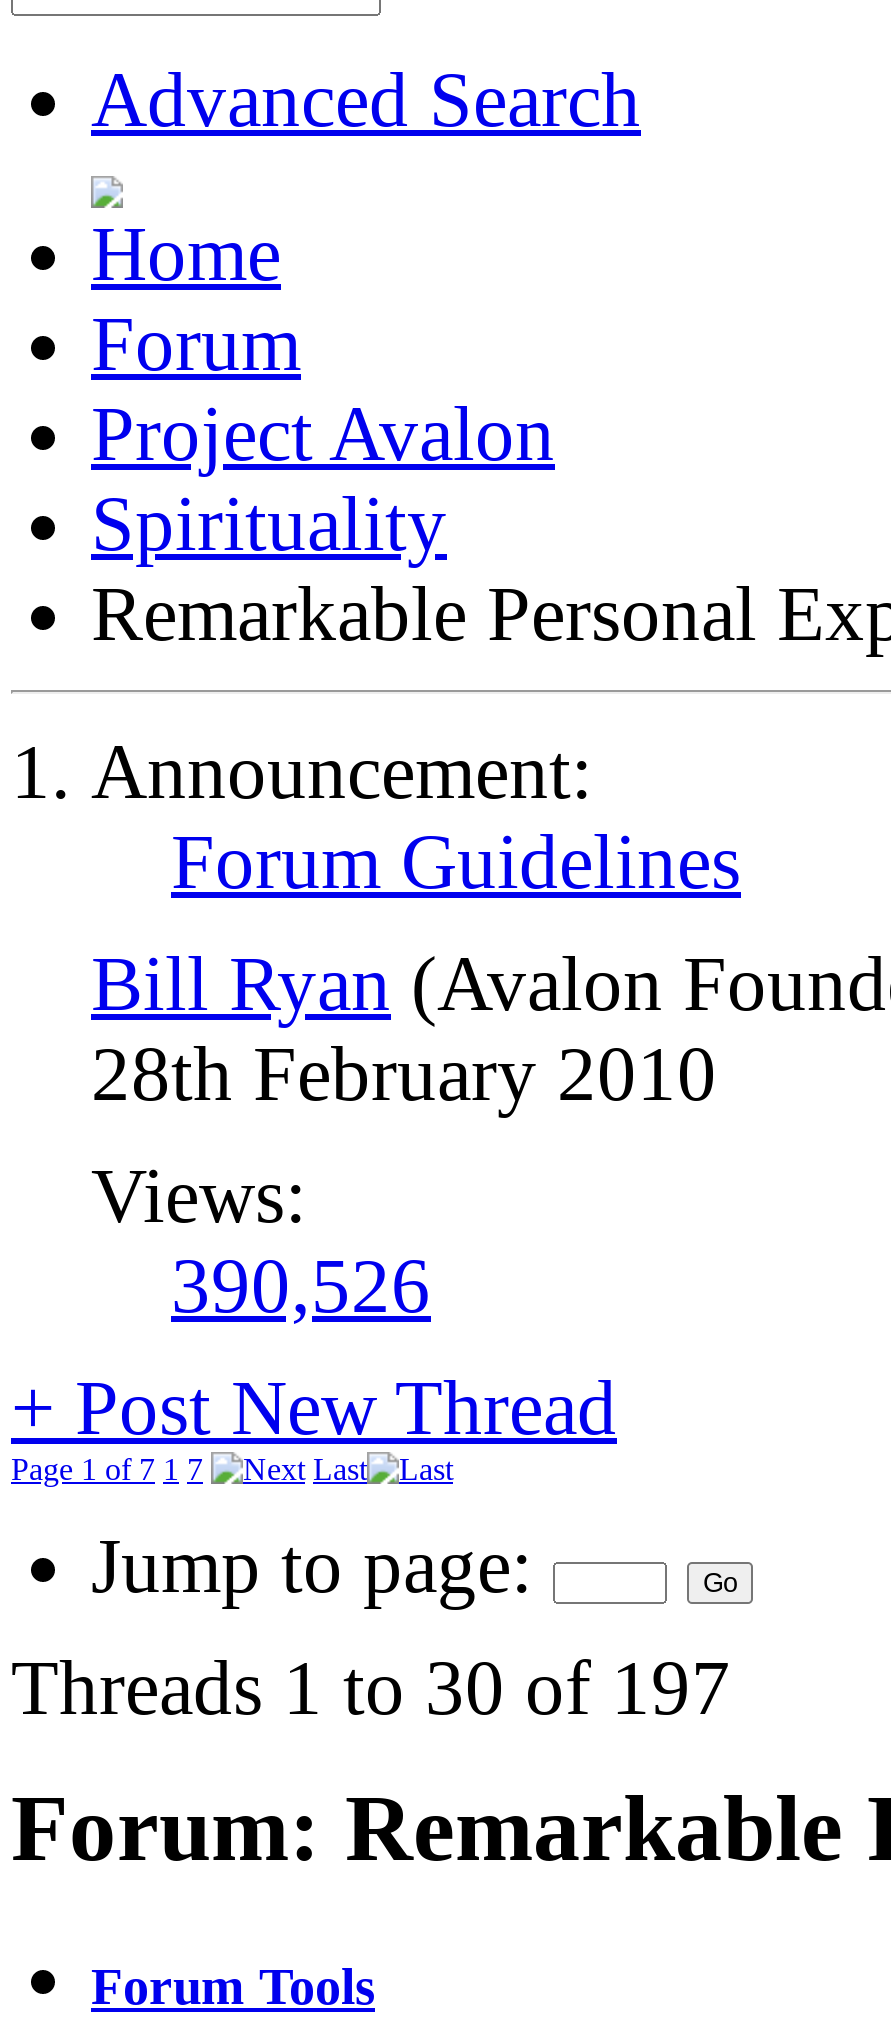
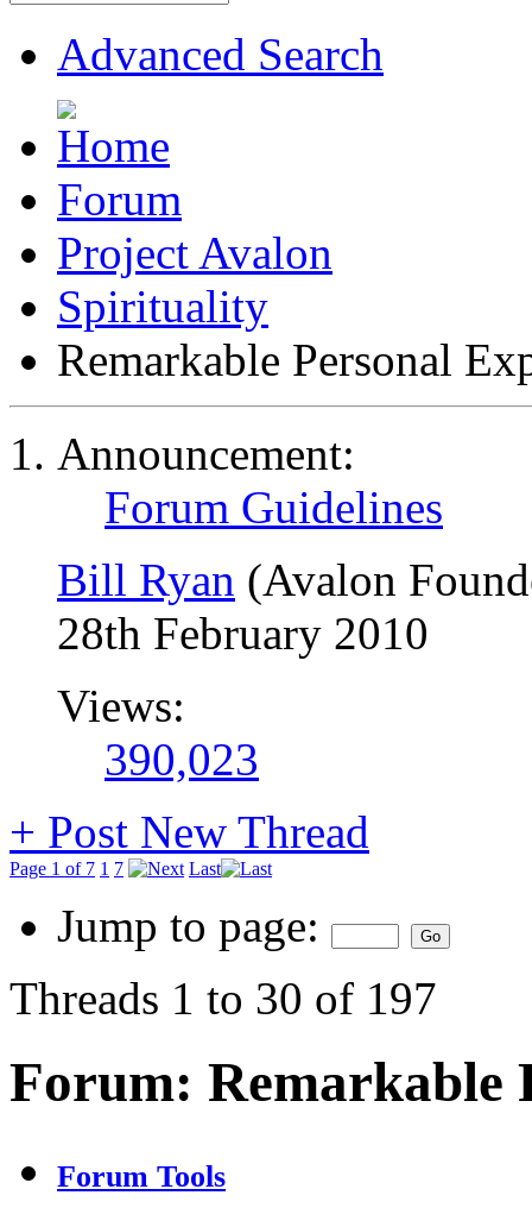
- 390,526
+ 390,023
